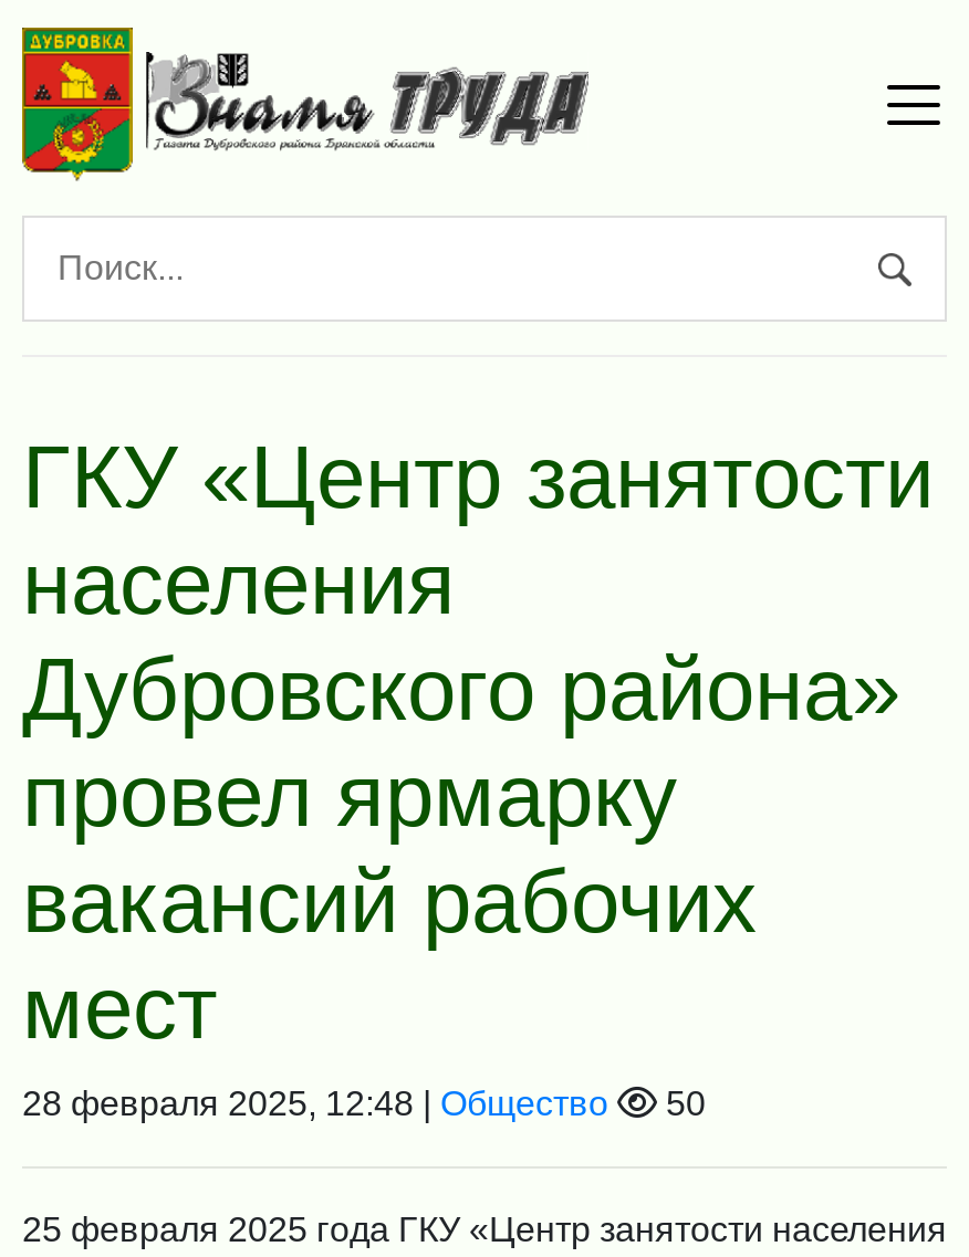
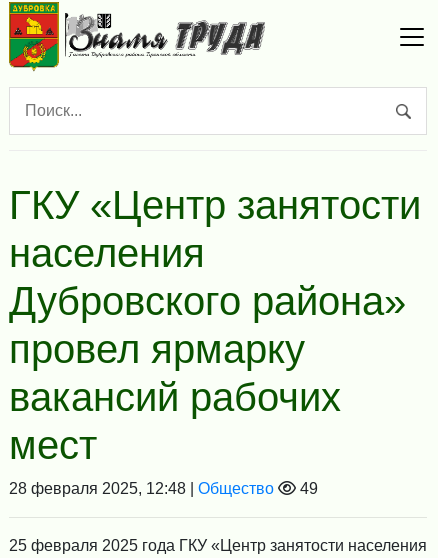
- 50
+ 49
